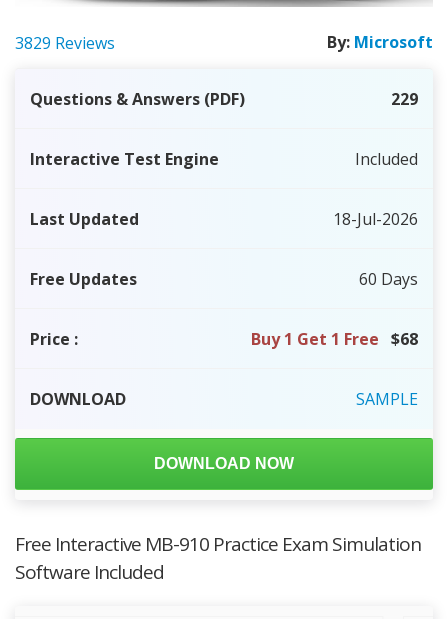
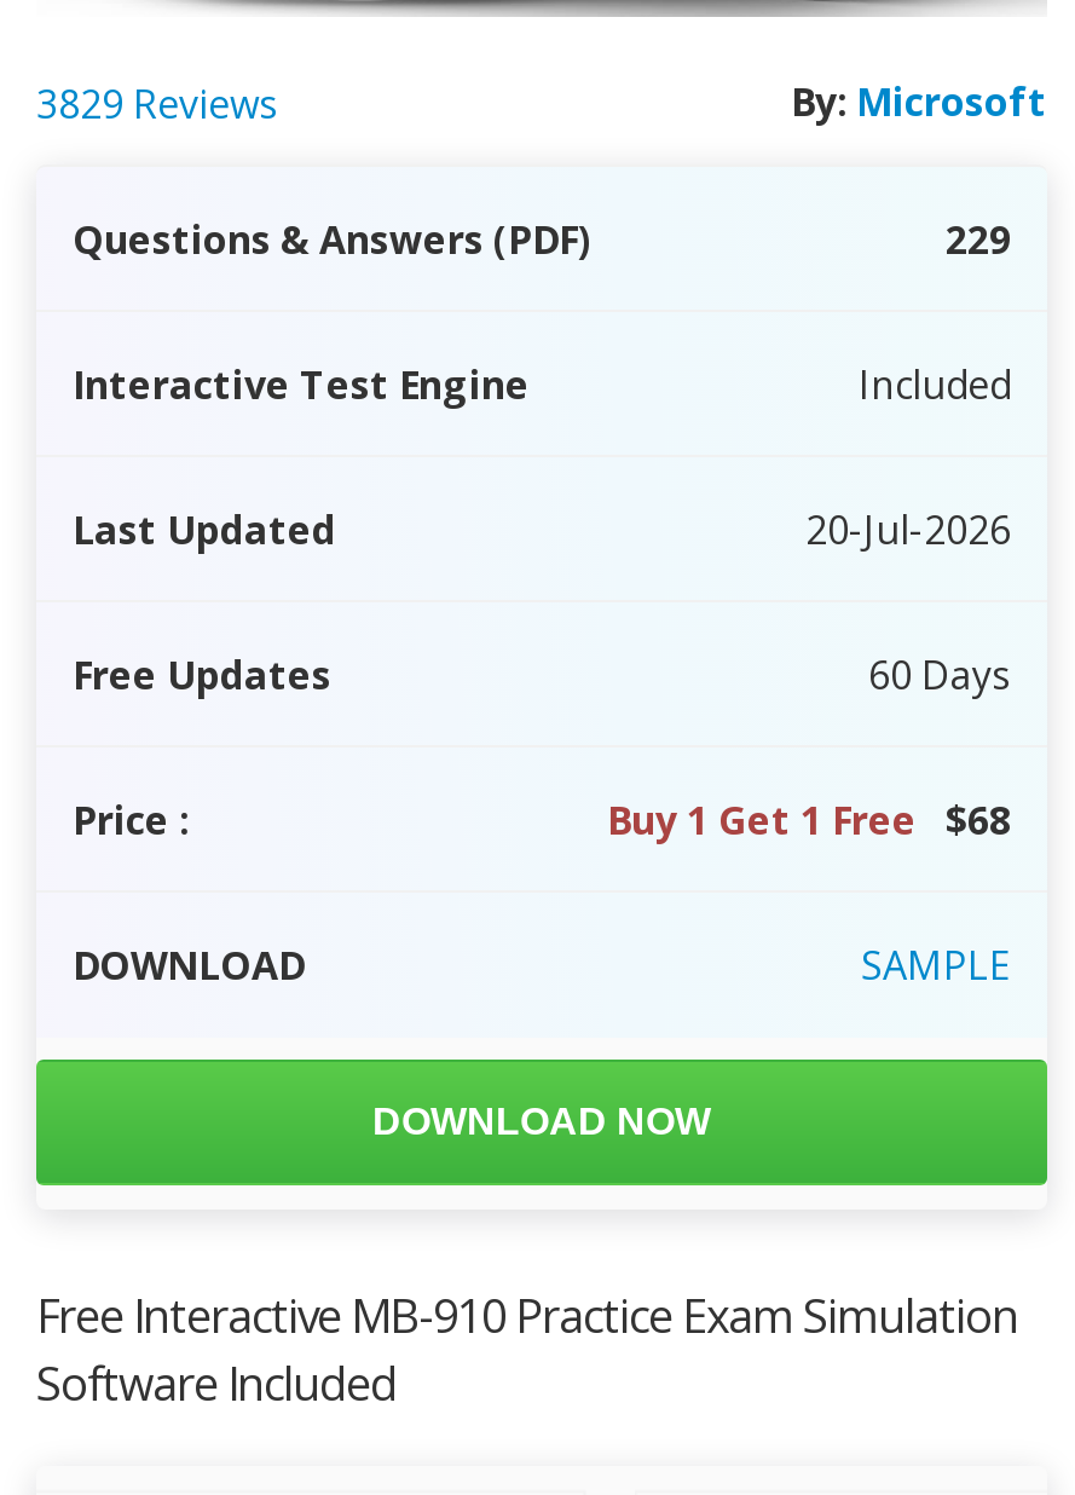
- 18-Jul-2026
+ 20-Jul-2026
